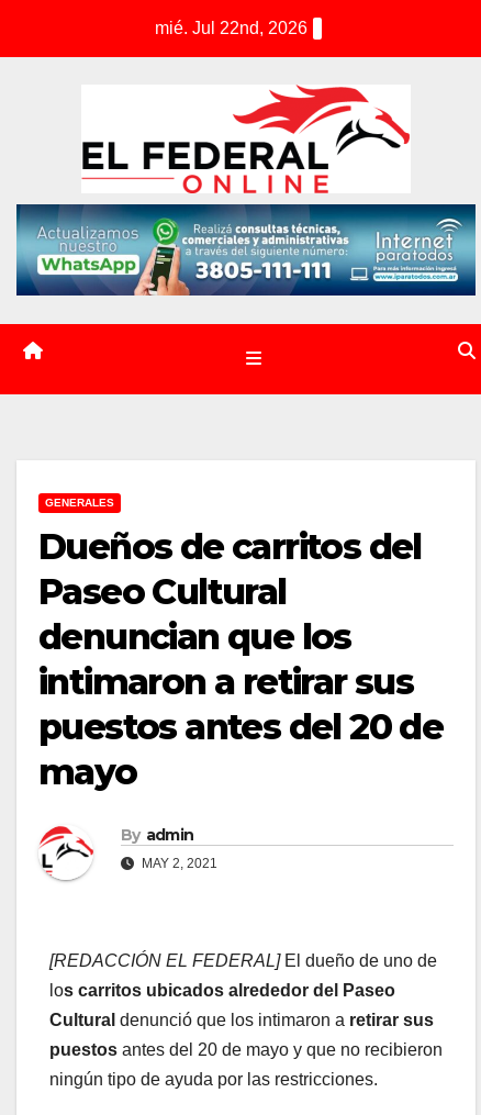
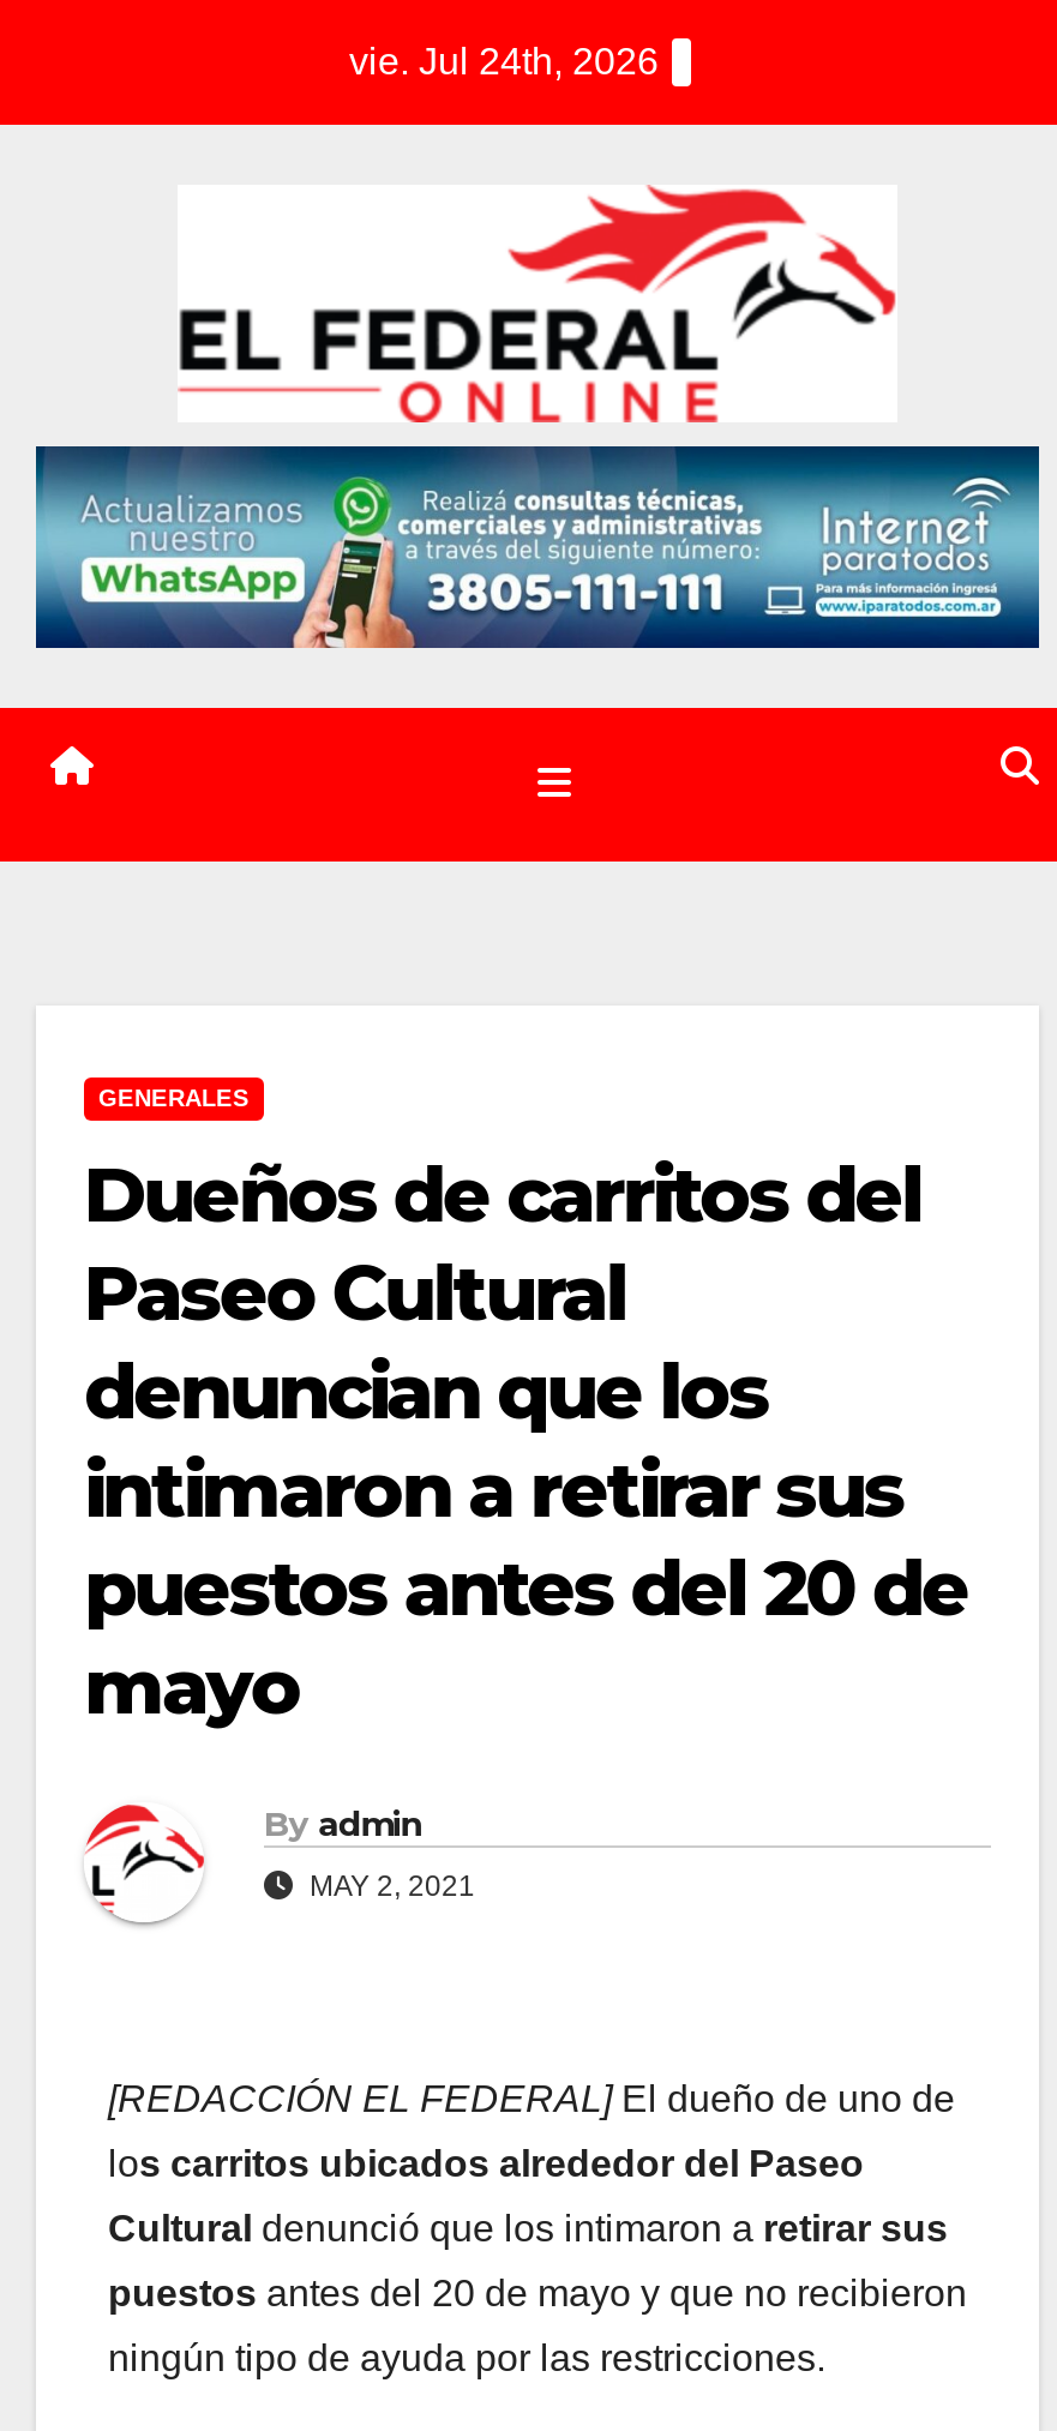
- mié. Jul 22nd, 2026
+ vie. Jul 24th, 2026
